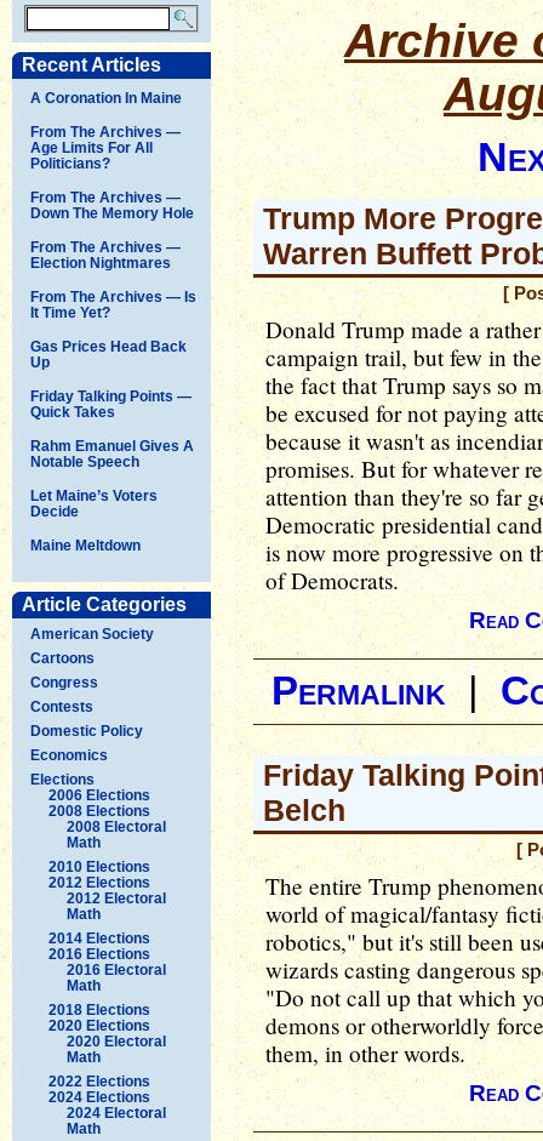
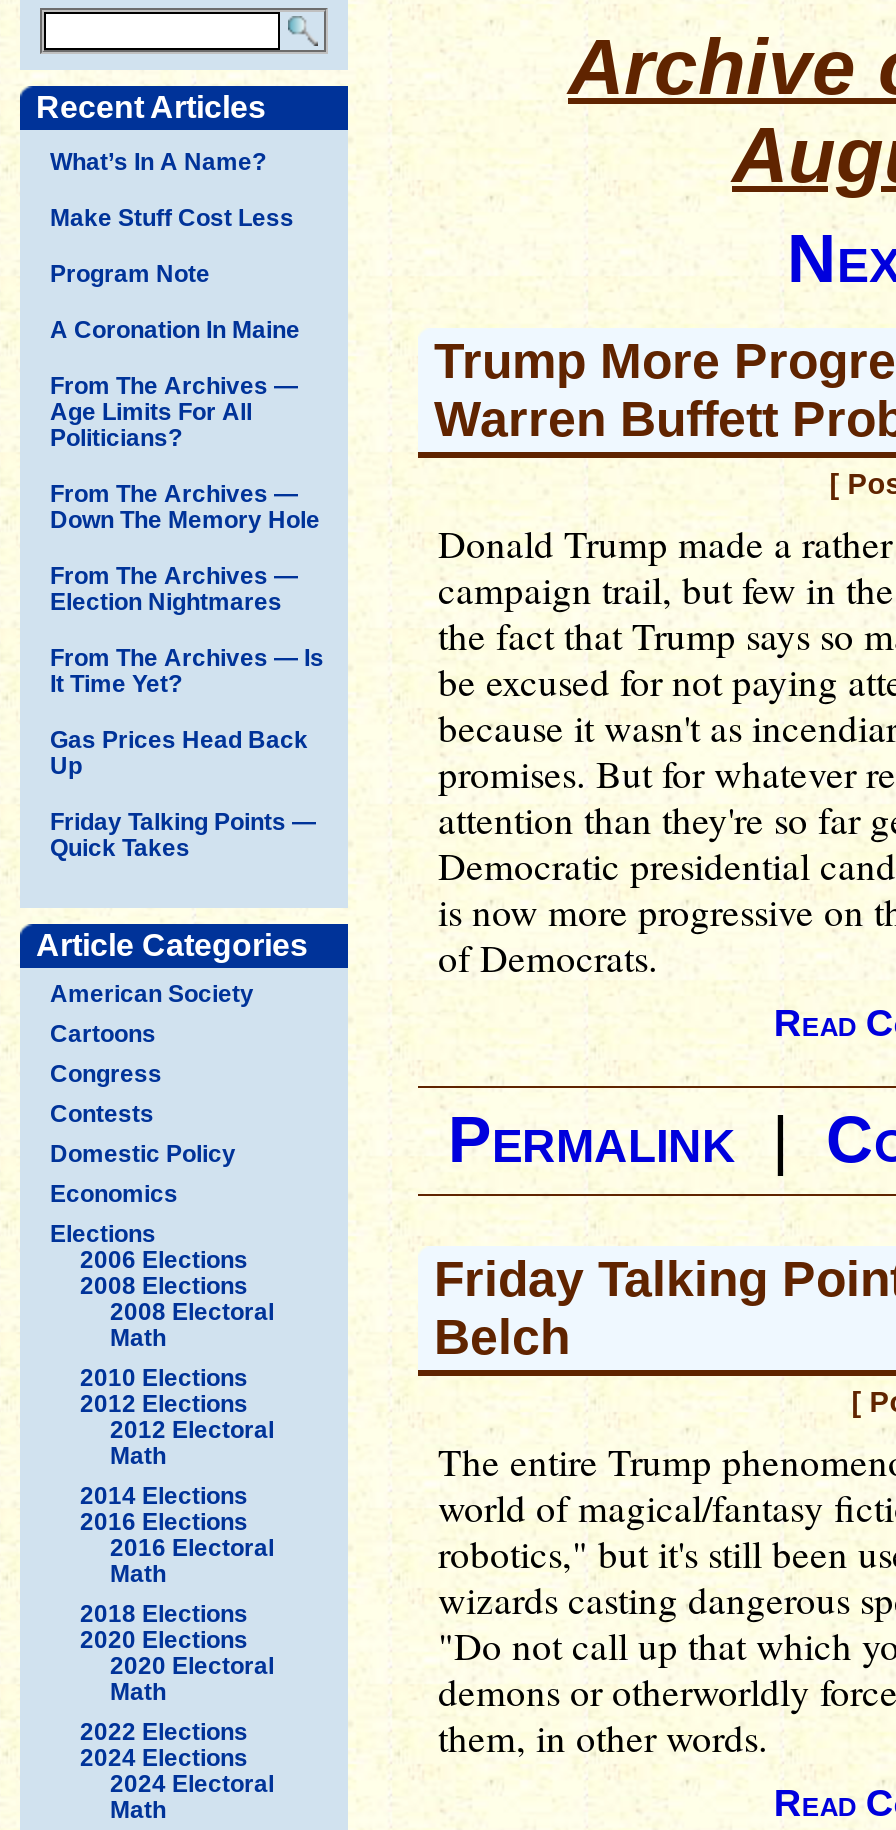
moved down: A Coronation In Maine | From The Archives — | Age Limits For All | ... | Friday Talking Points — | Quick Takes

+ What’s In A Name?
+ Make Stuff Cost Less
+ Program Note

- Rahm Emanuel Gives A
- Notable Speech
- Let Maine’s Voters
- Decide
- Maine Meltdown
